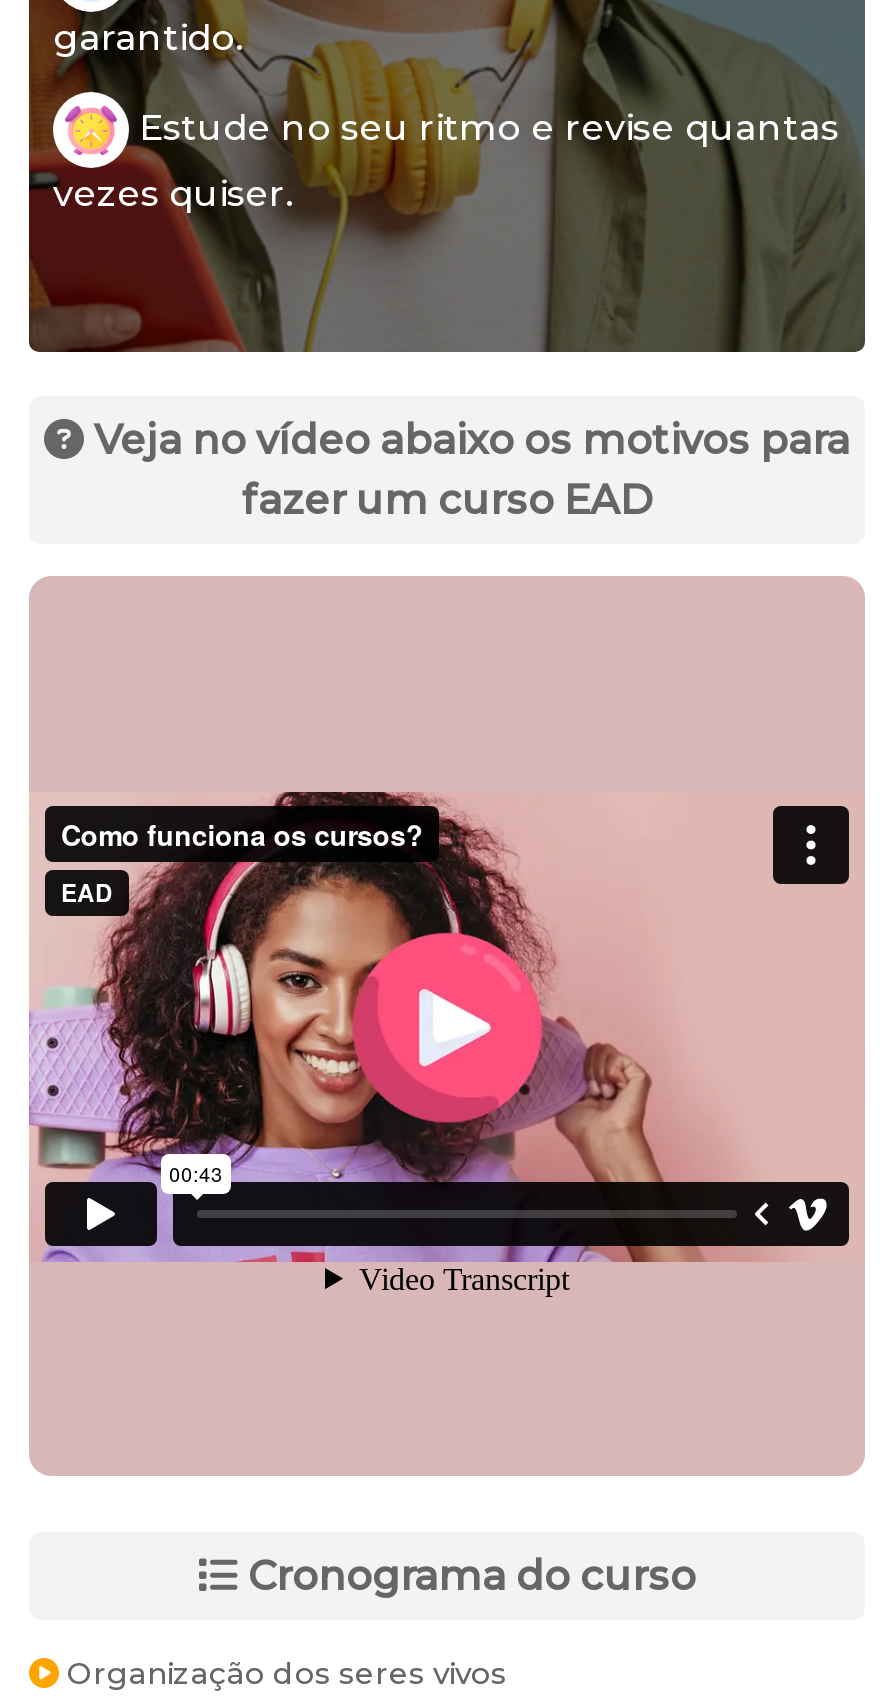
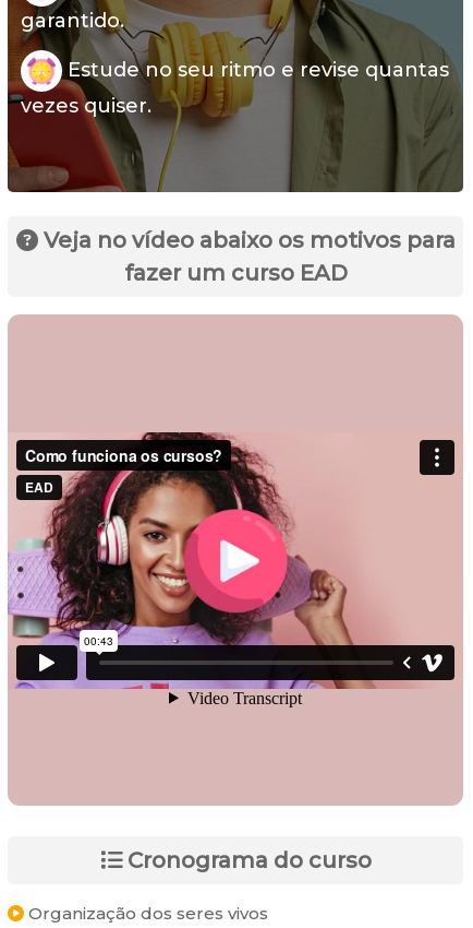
- [image]
+ [image]
